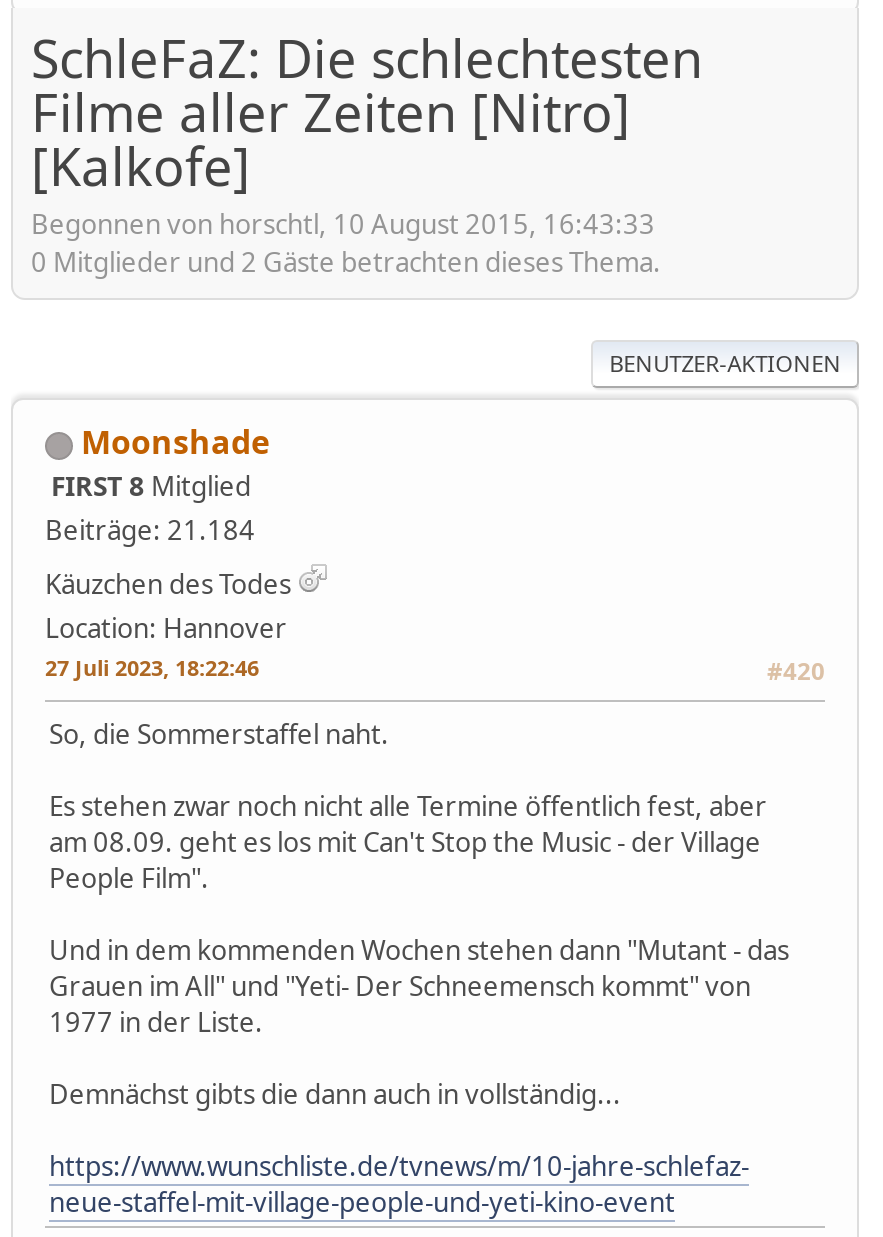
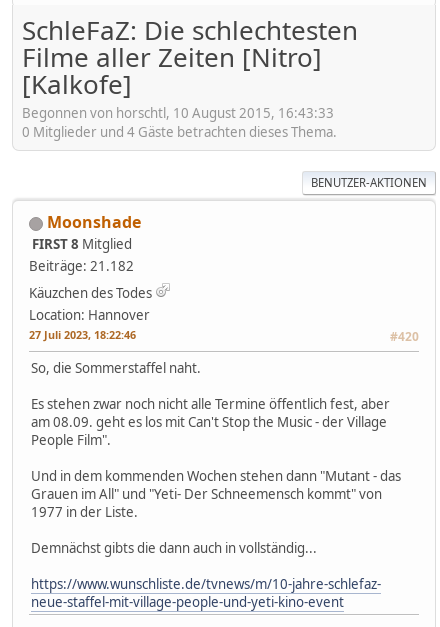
- 0 Mitglieder und 2 Gäste betrachten dieses Thema.
+ 0 Mitglieder und 4 Gäste betrachten dieses Thema.

- Beiträge: 21.184
+ Beiträge: 21.182
